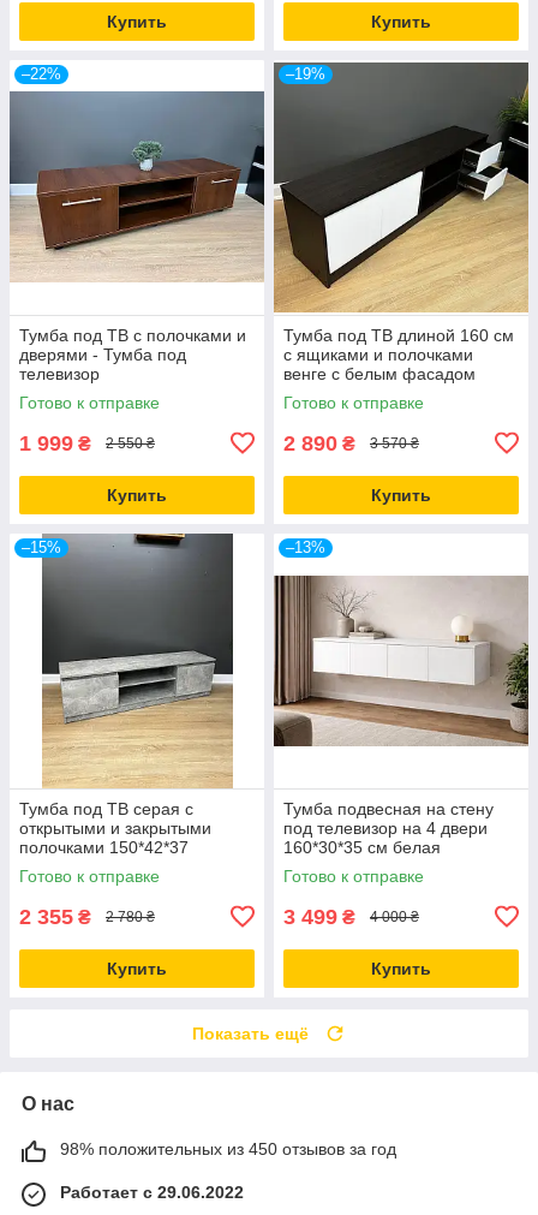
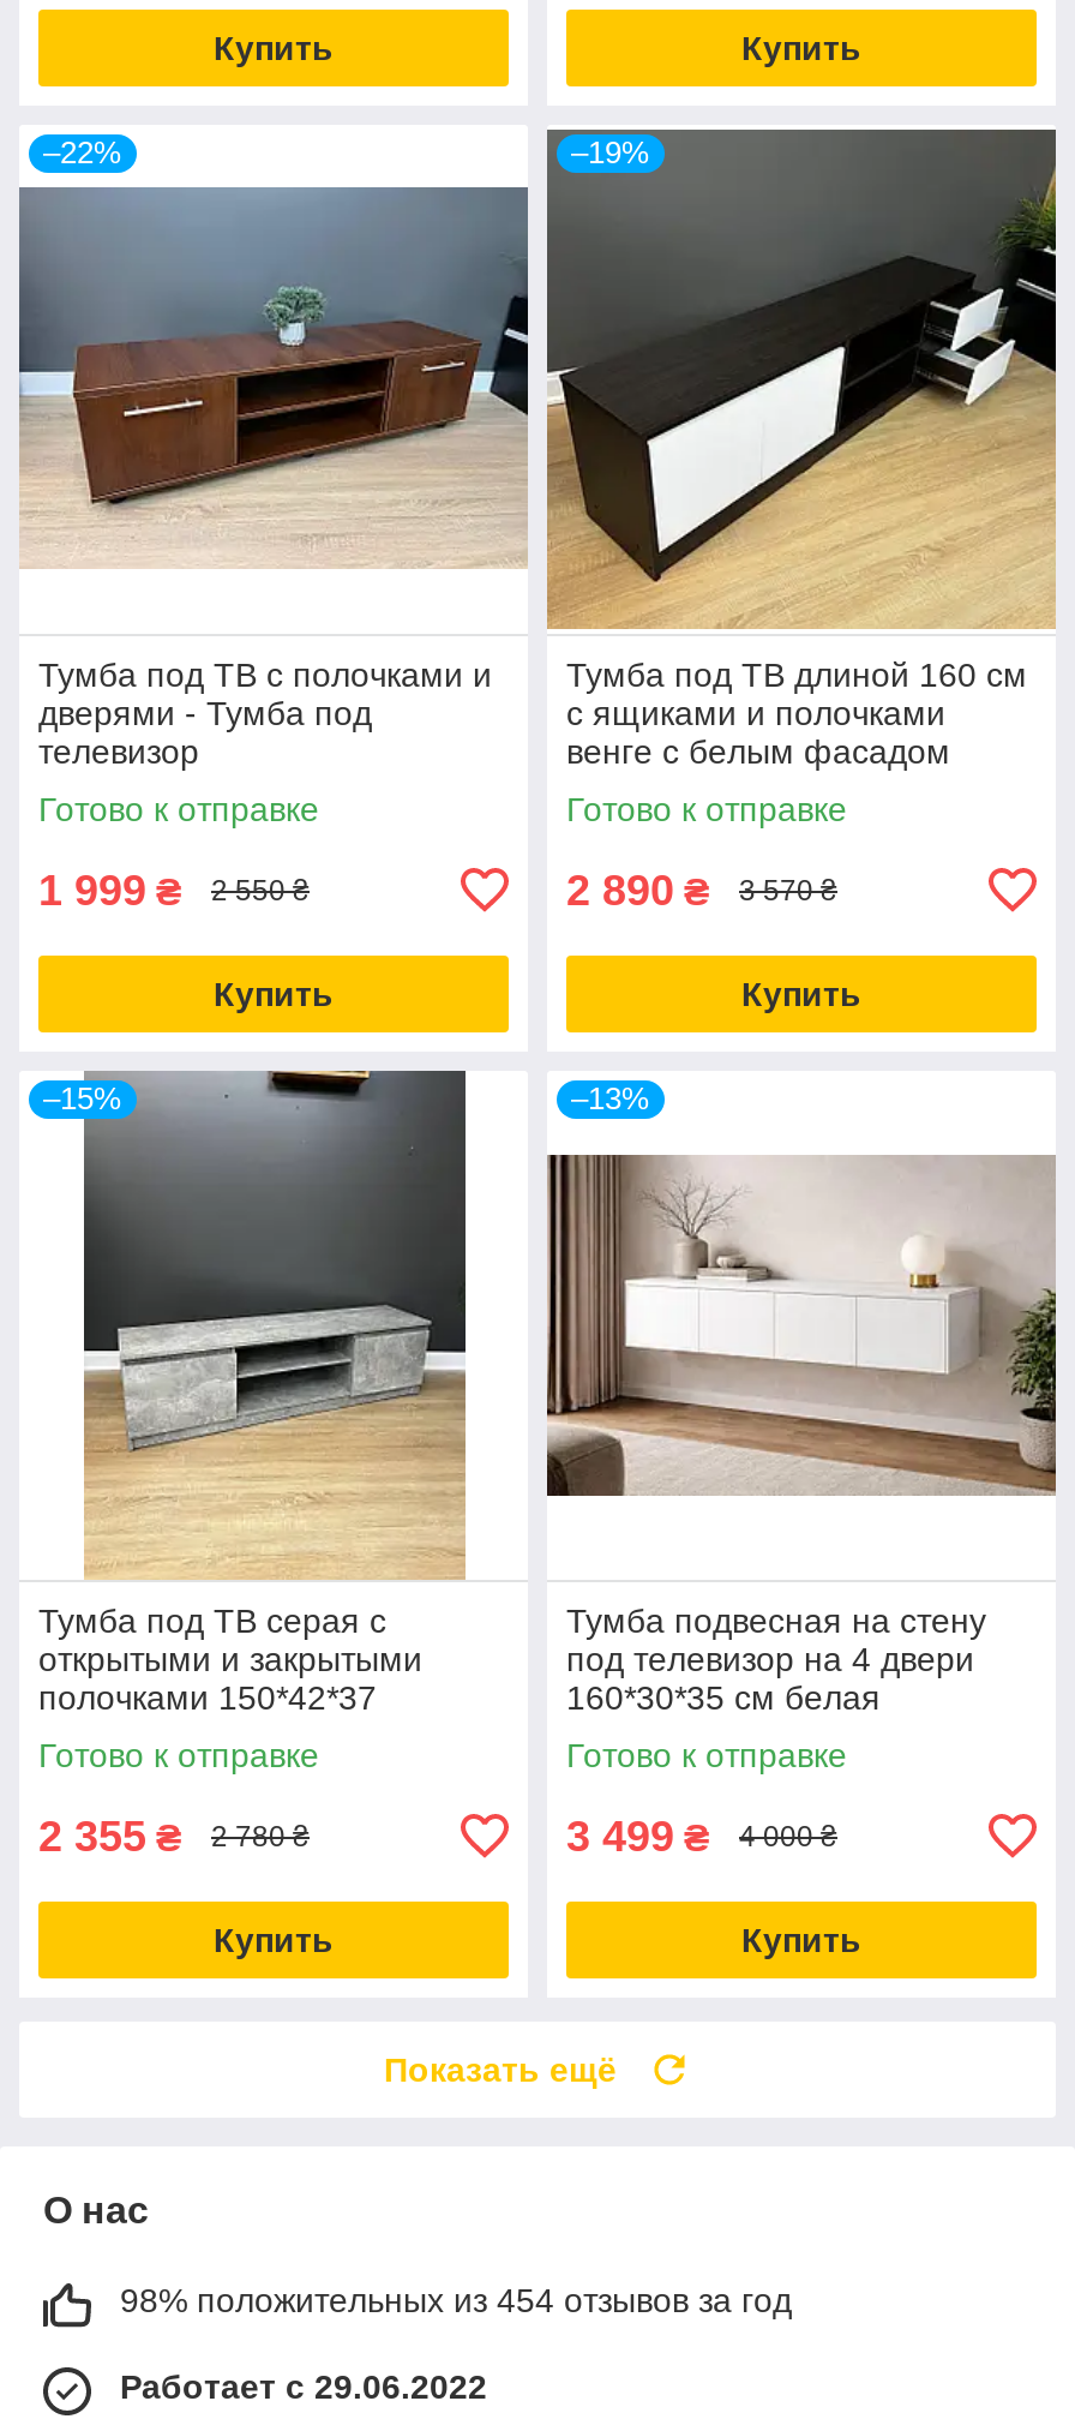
- 98% положительных из 450 отзывов за год
+ 98% положительных из 454 отзывов за год
